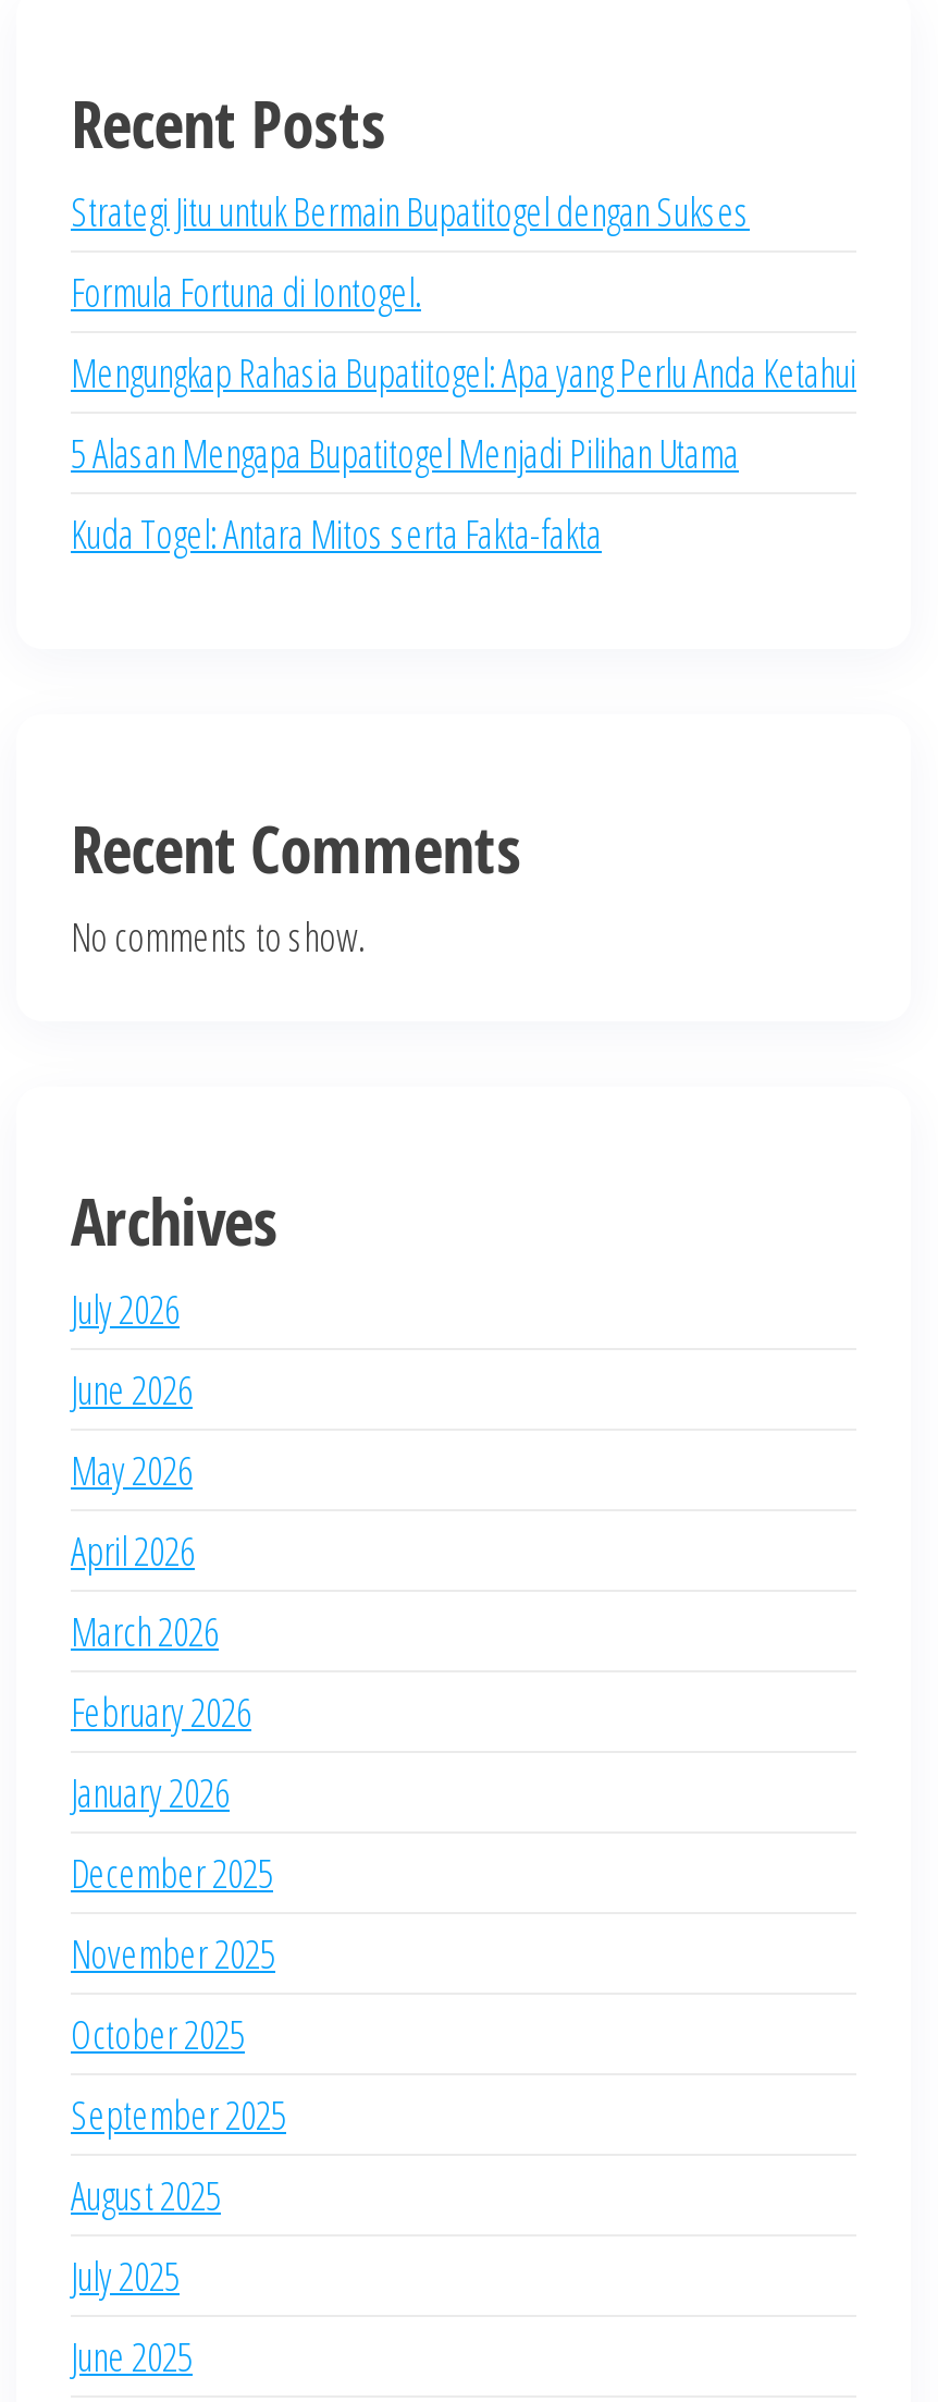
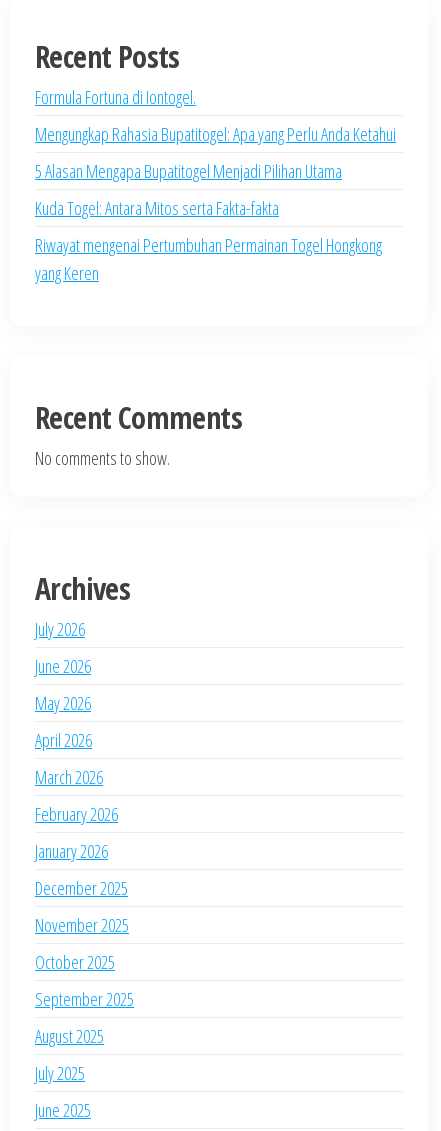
- Strategi Jitu untuk Bermain Bupatitogel dengan Sukses

moved up: Formula Fortuna di Iontogel. | Mengungkap Rahasia Bupatitogel: Apa yang Perlu Anda Ketahui | 5 Alasan Mengapa Bupatitogel Menjadi Pilihan Utama | Kuda Togel: Antara Mitos serta Fakta-fakta

+ Riwayat mengenai Pertumbuhan Permainan Togel Hongkong
+ yang Keren
